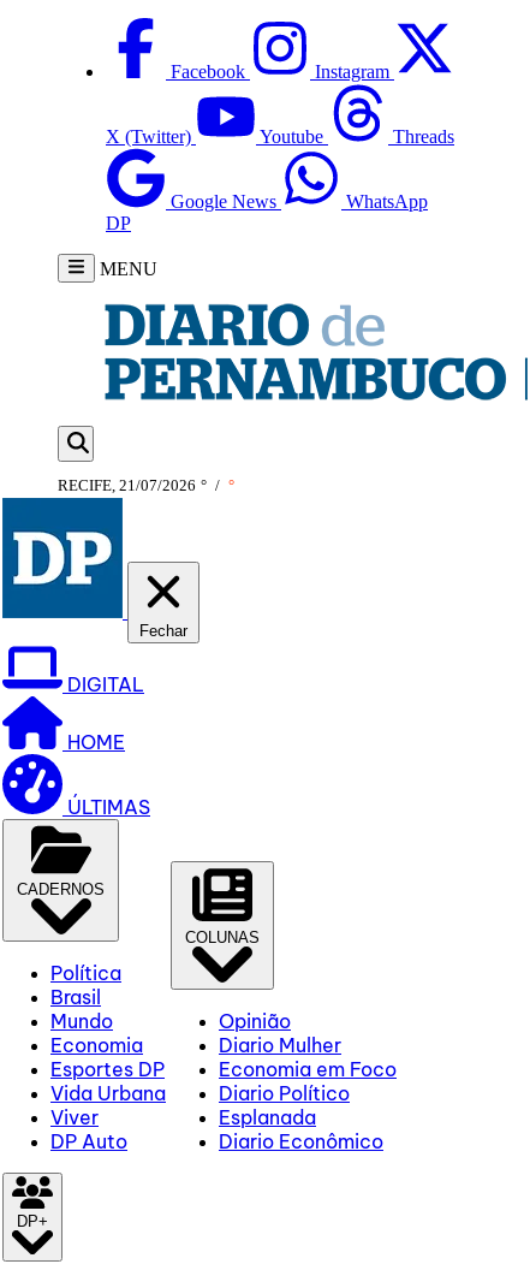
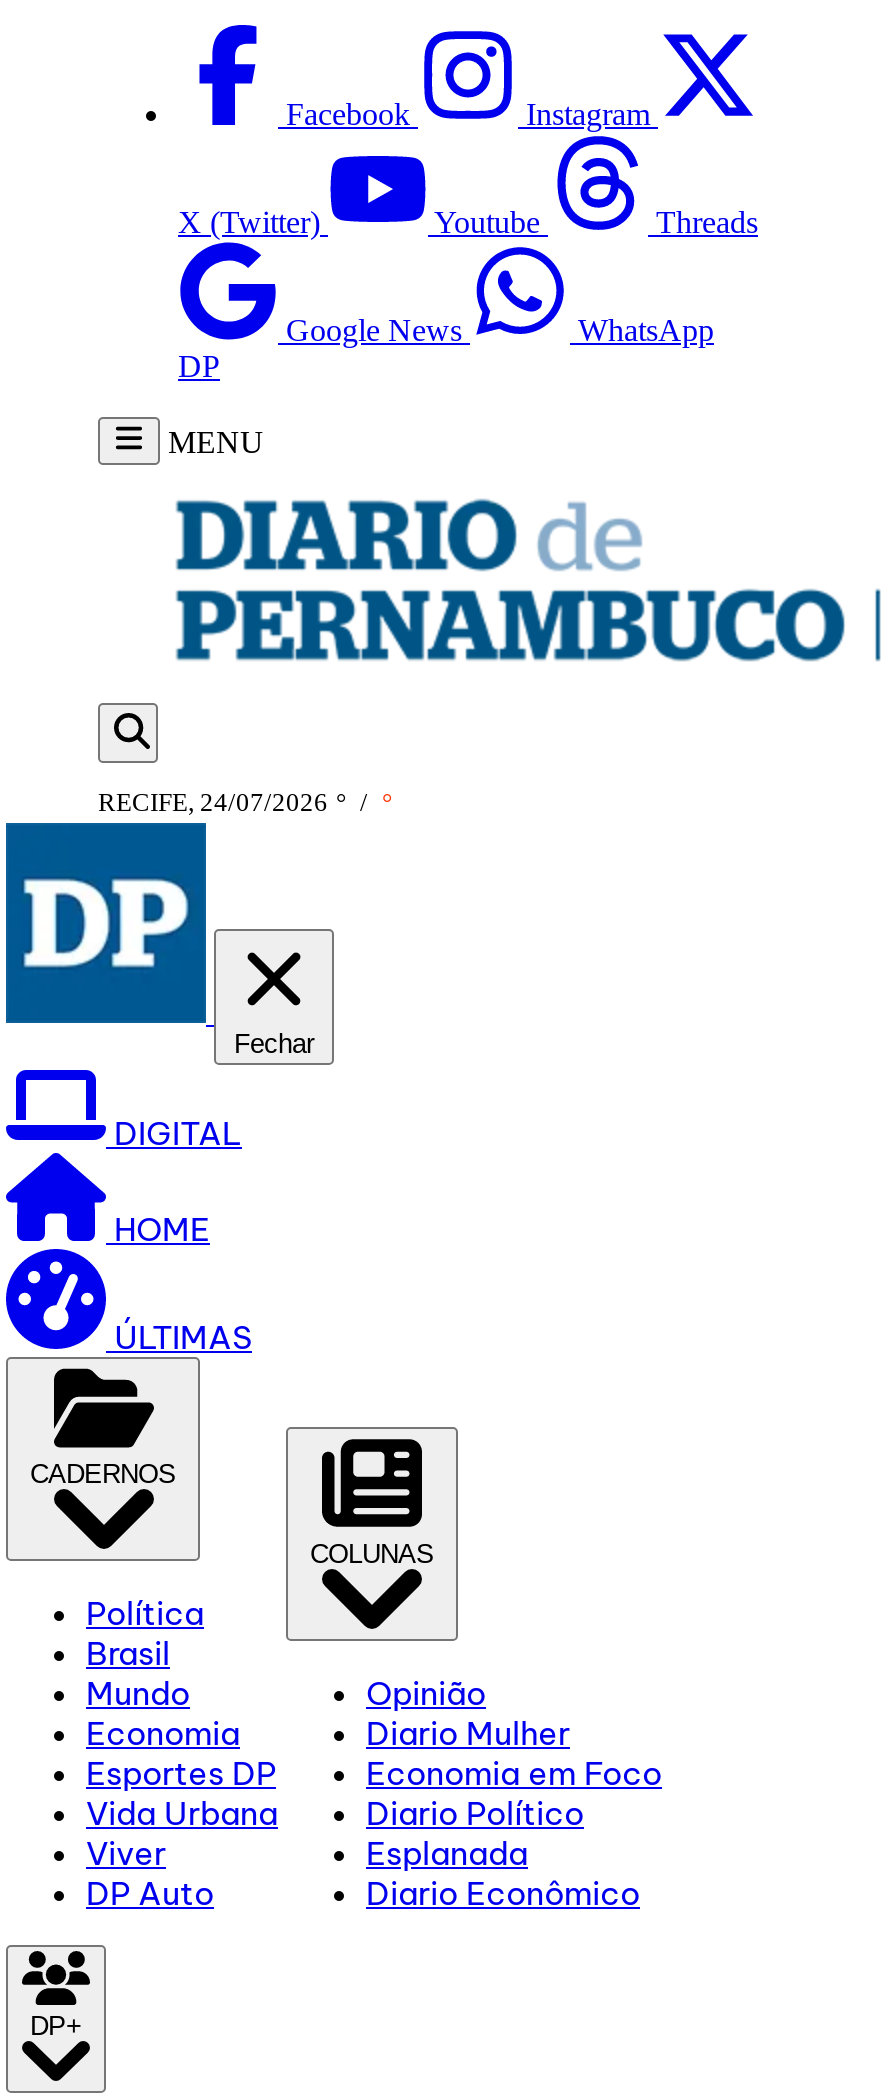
- RECIFE, 21/07/2026 ° / °
+ RECIFE, 24/07/2026 ° / °
